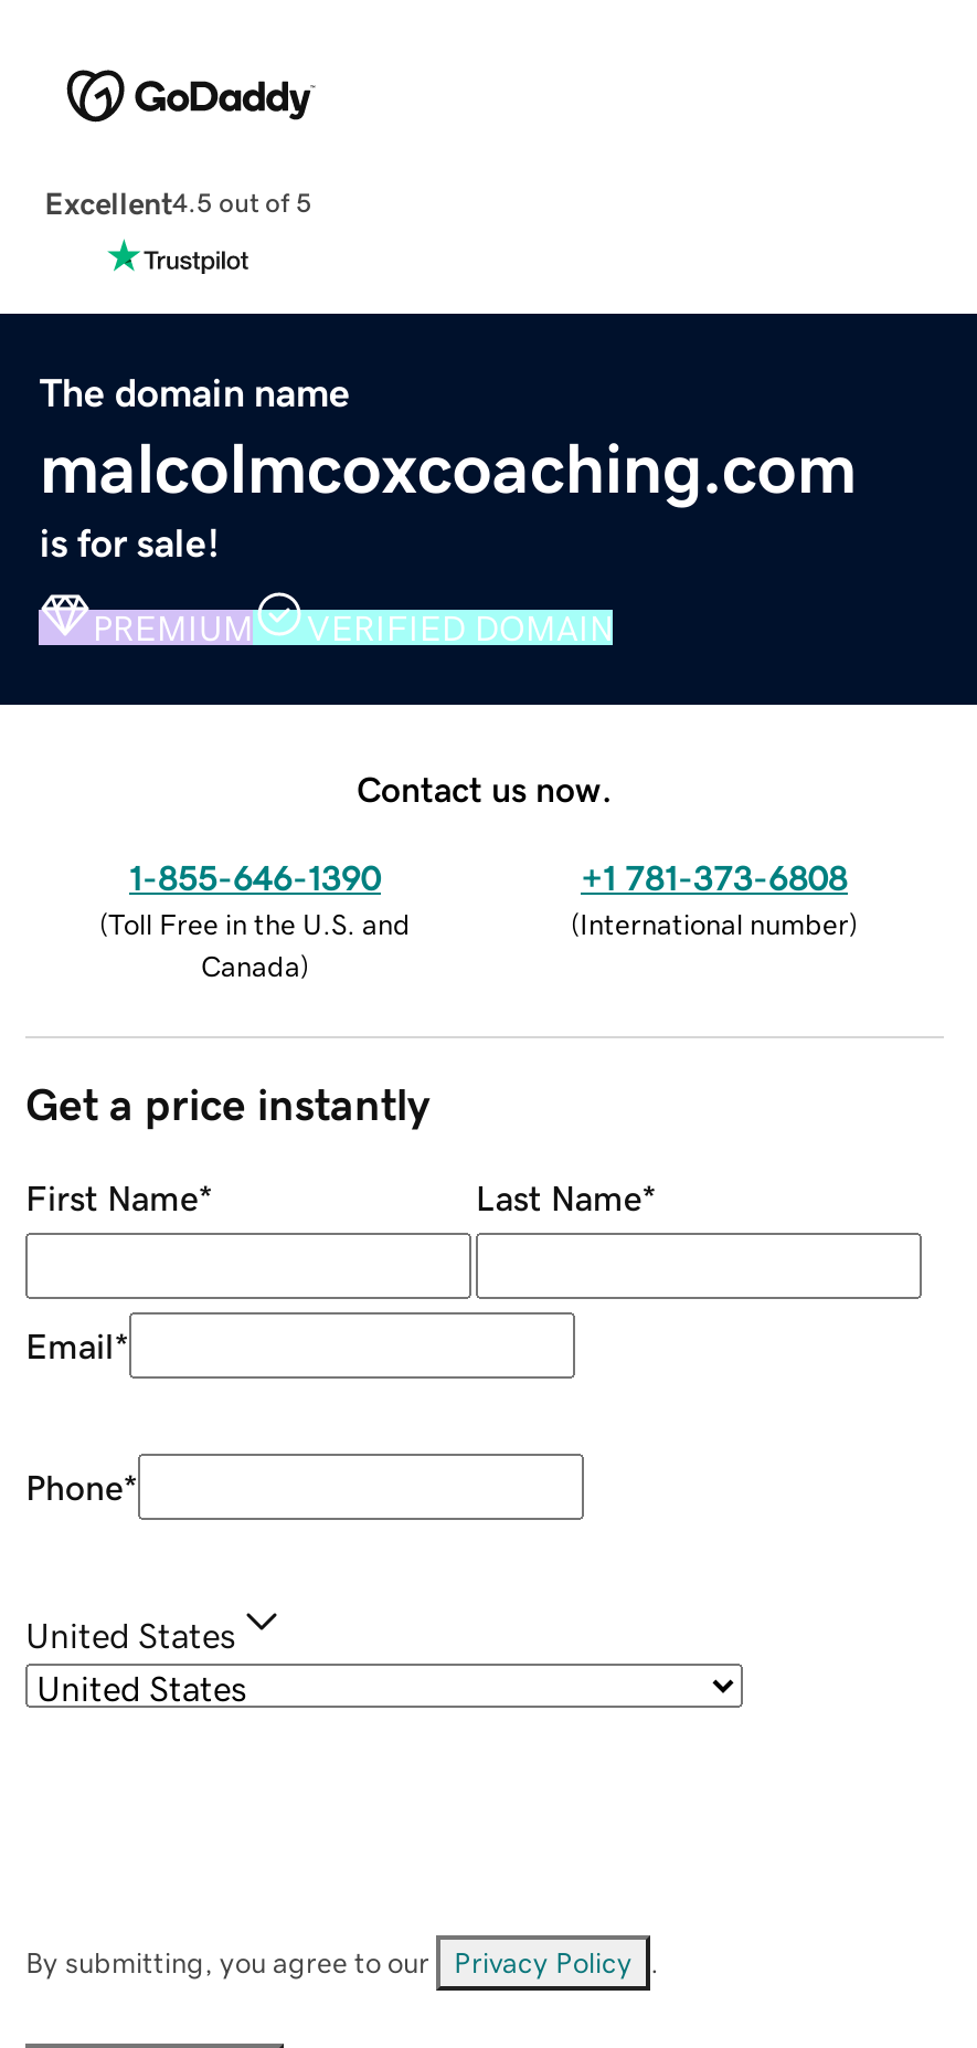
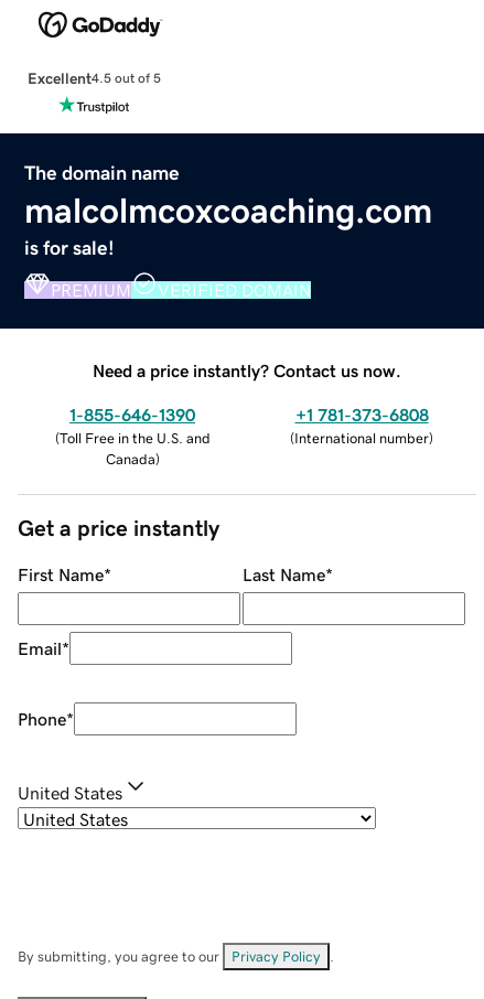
- Contact us now.
+ Need a price instantly? Contact us now.
